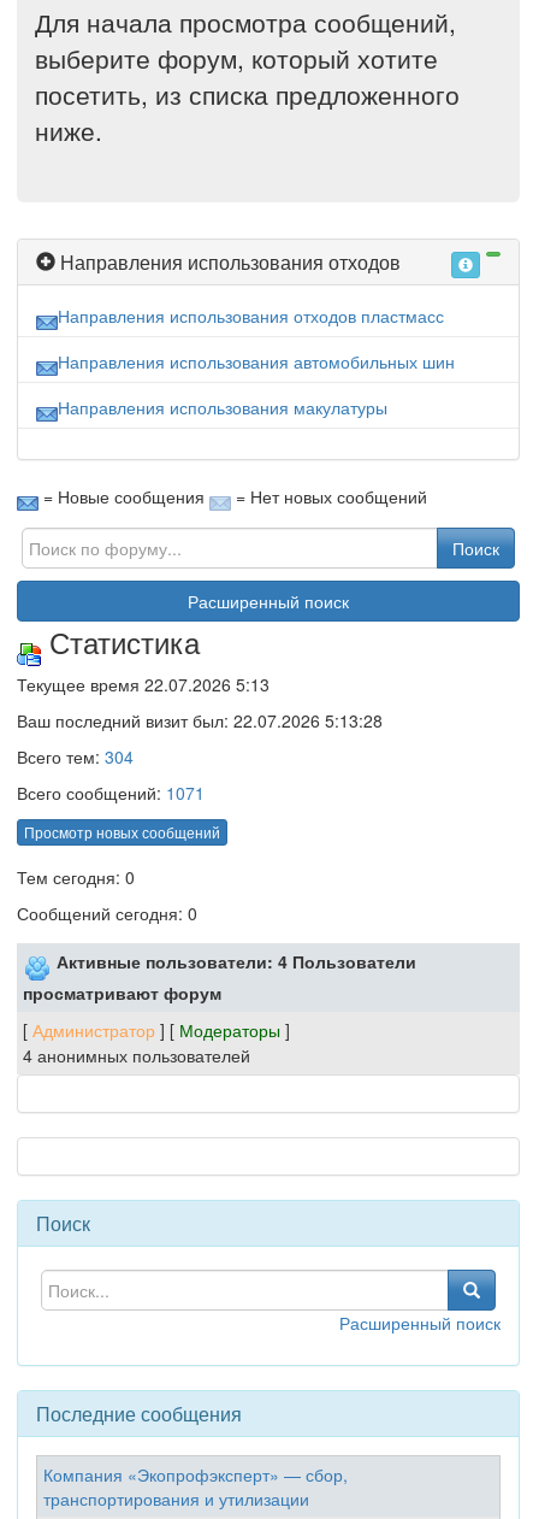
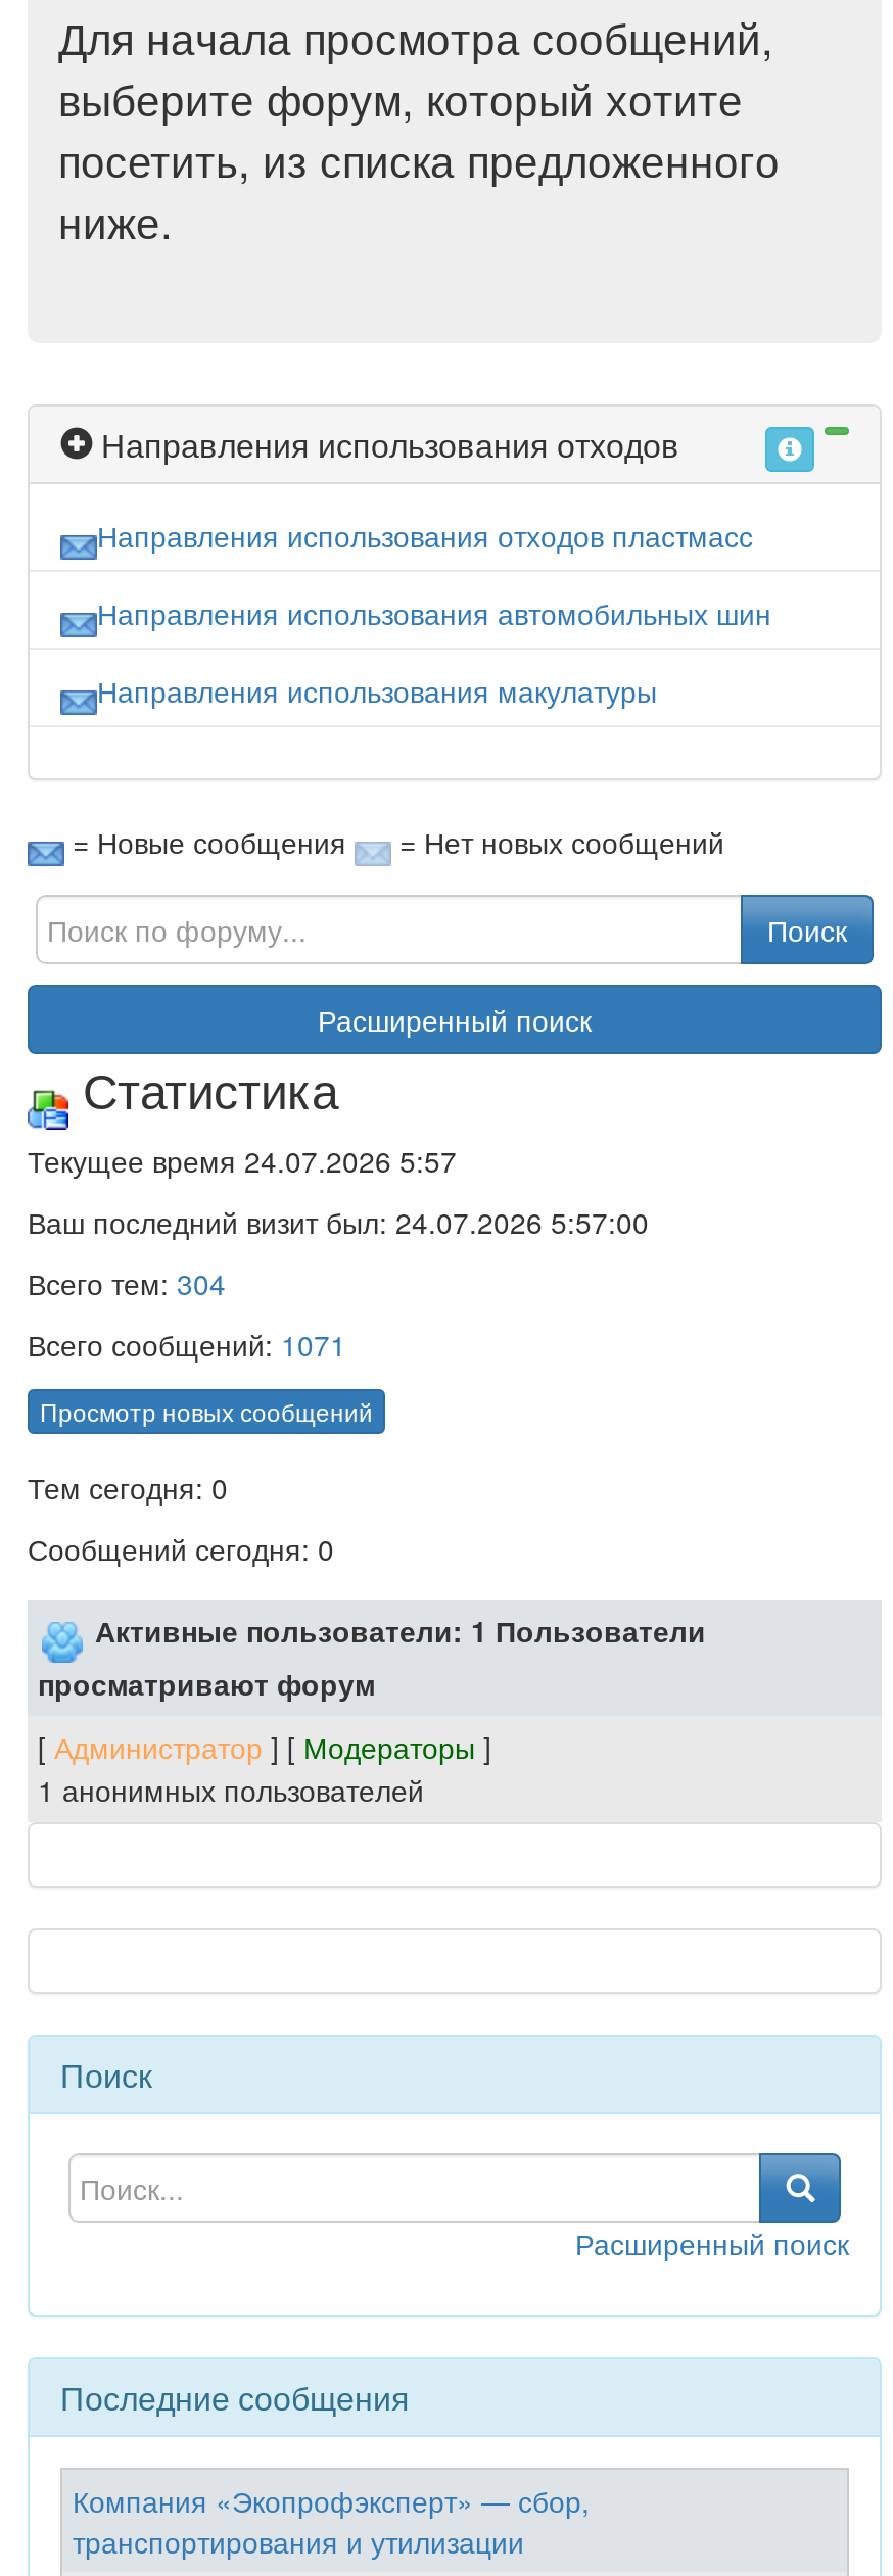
- Текущее время 22.07.2026 5:13
+ Текущее время 24.07.2026 5:57

- Ваш последний визит был: 22.07.2026 5:13:28
+ Ваш последний визит был: 24.07.2026 5:57:00

- Активные пользователи: 4 Пользователи
+ Активные пользователи: 1 Пользователи

- 4 анонимных пользователей
+ 1 анонимных пользователей
